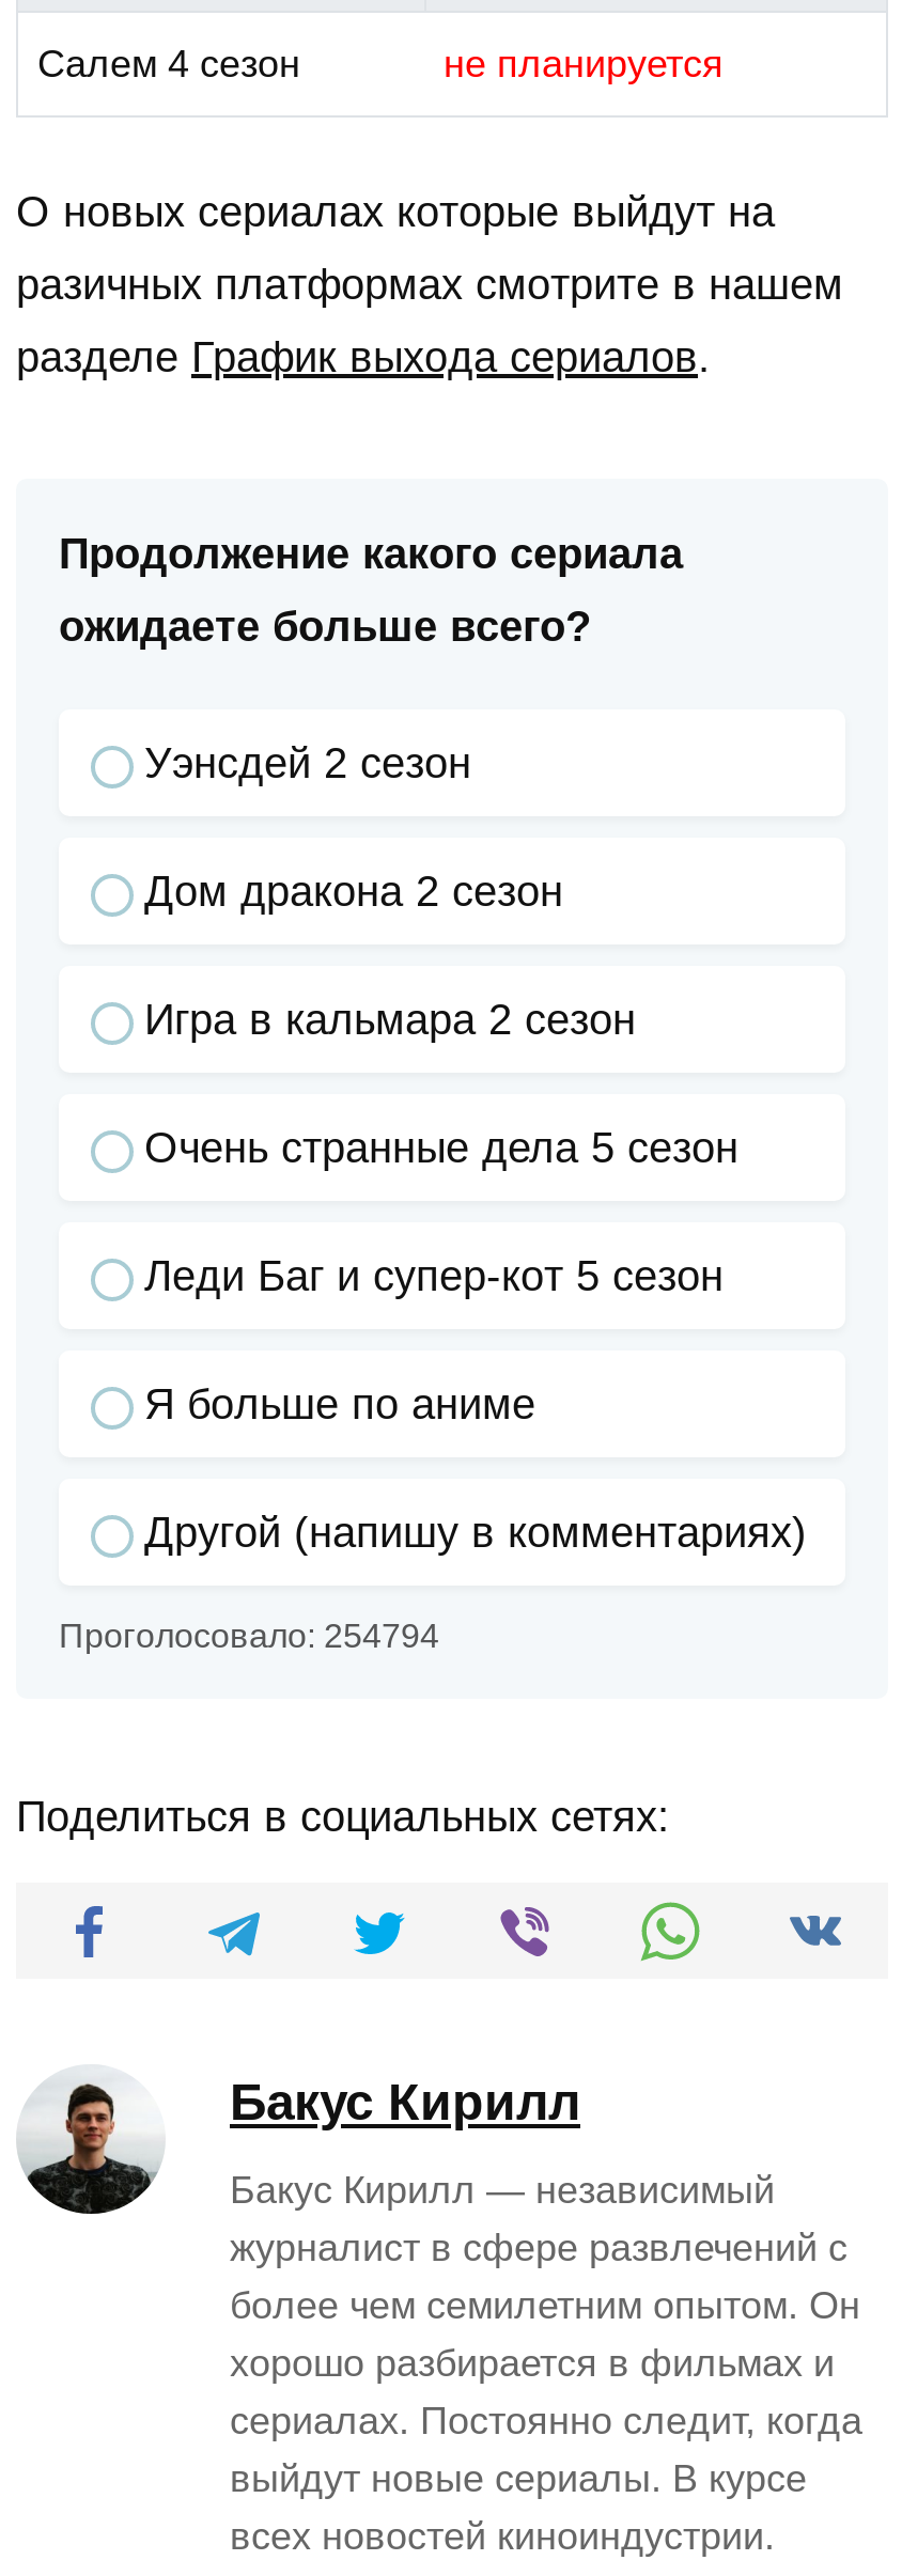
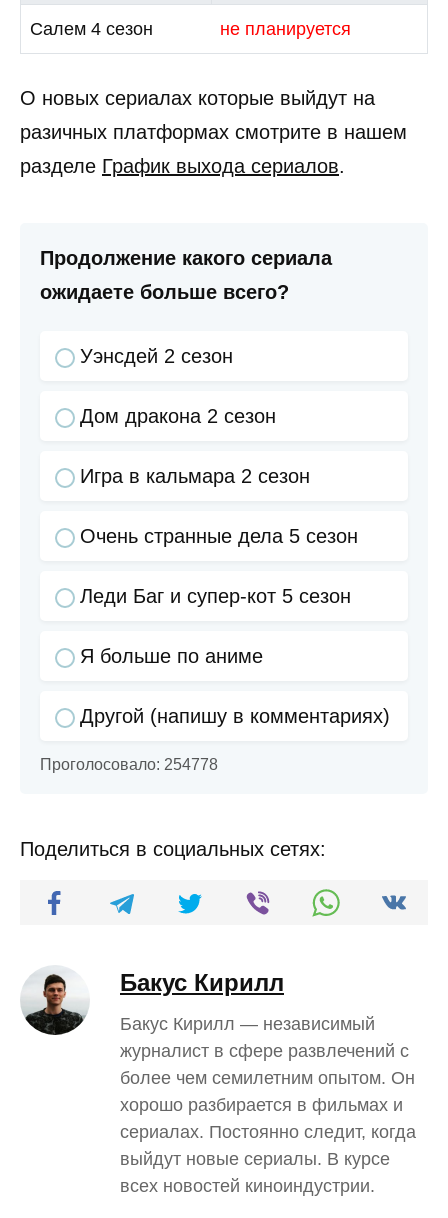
- Проголосовало: 254794
+ Проголосовало: 254778
